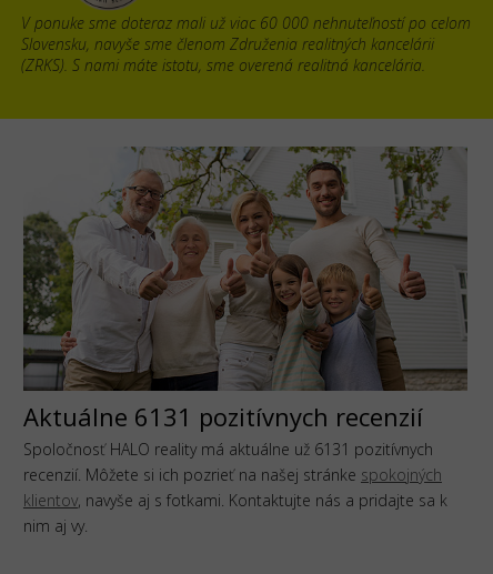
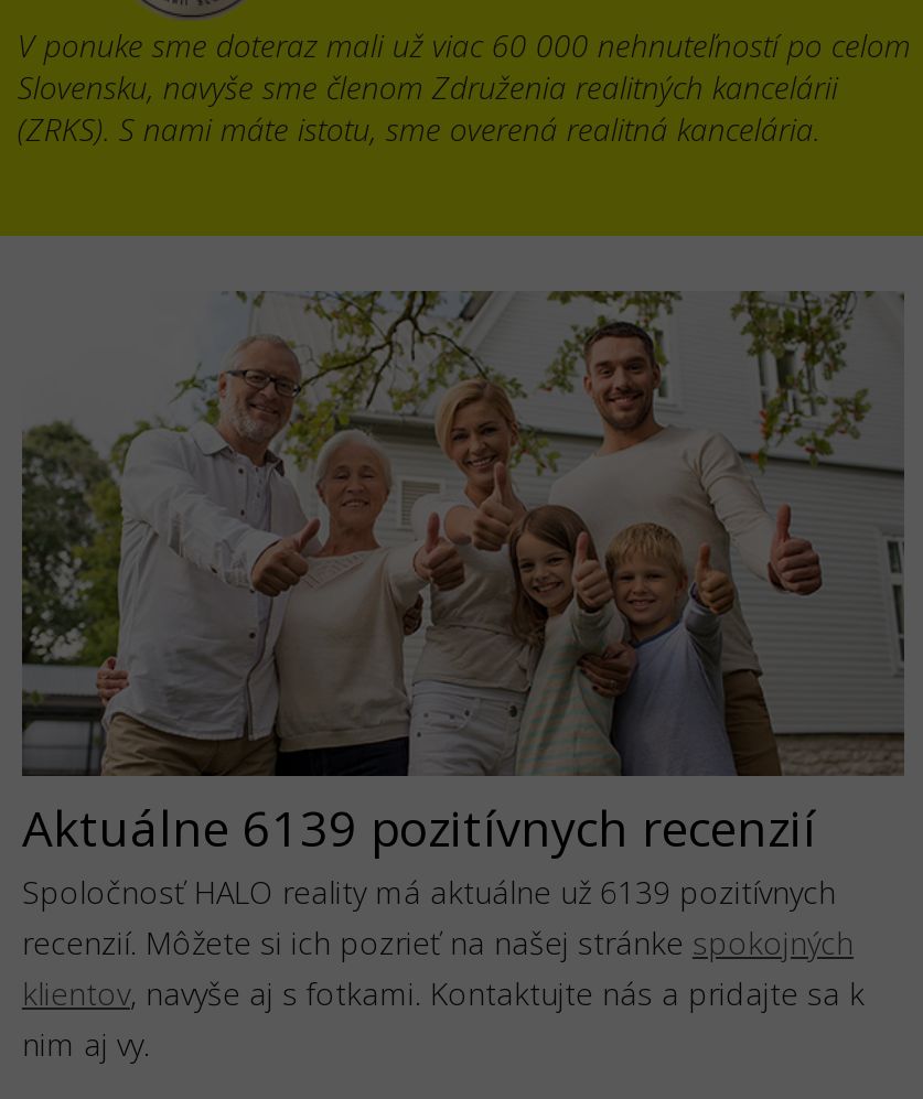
- Aktuálne 6131 pozitívnych recenzií
+ Aktuálne 6139 pozitívnych recenzií

- Spoločnosť HALO reality má aktuálne už 6131 pozitívnych
+ Spoločnosť HALO reality má aktuálne už 6139 pozitívnych
